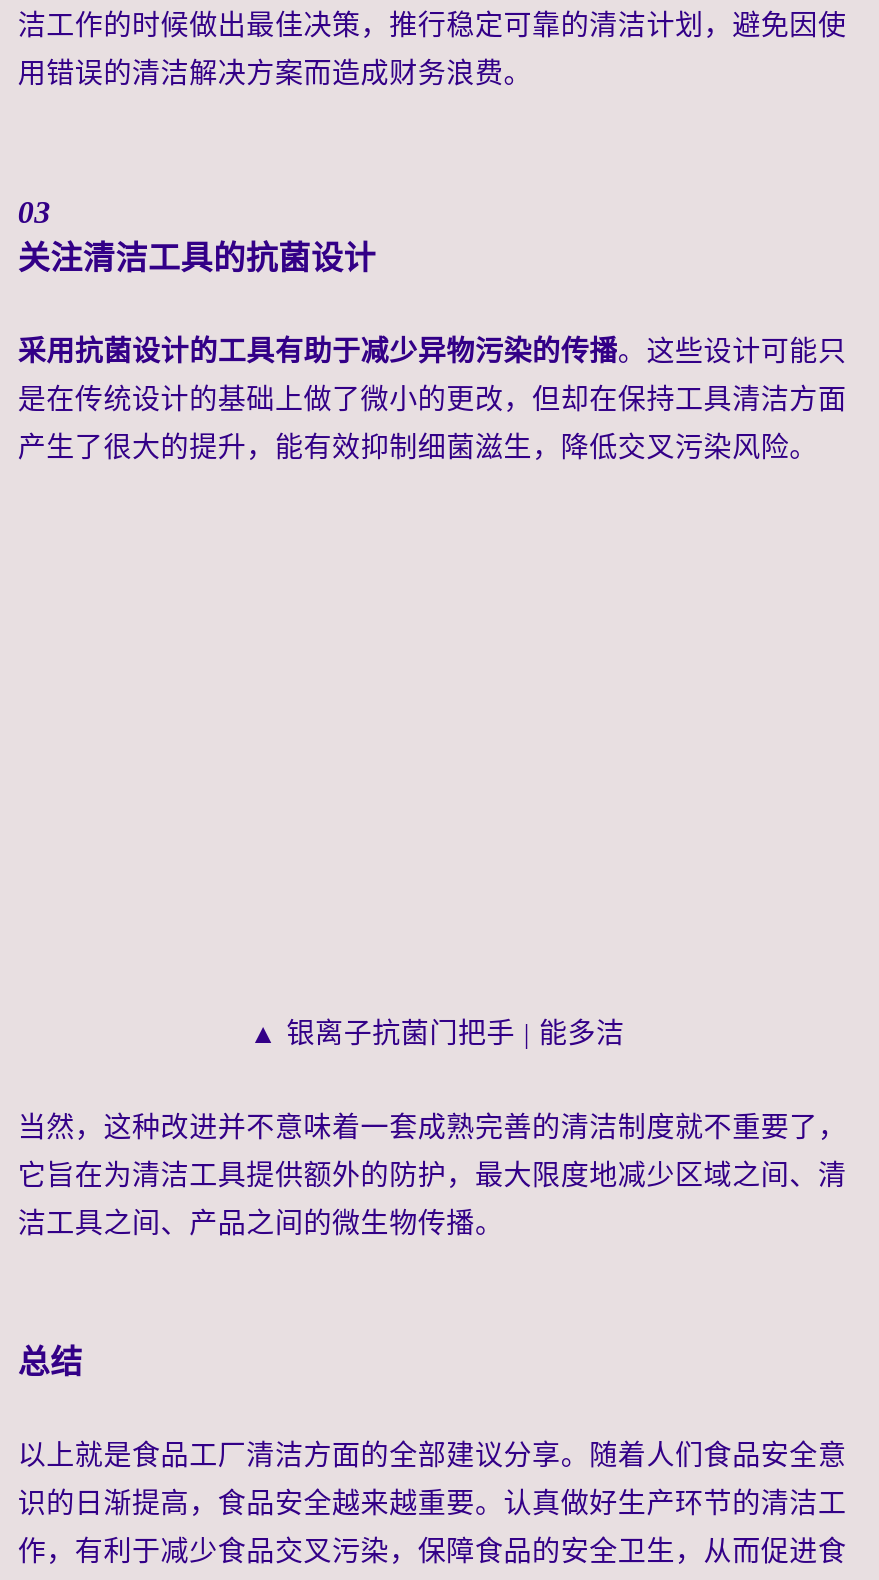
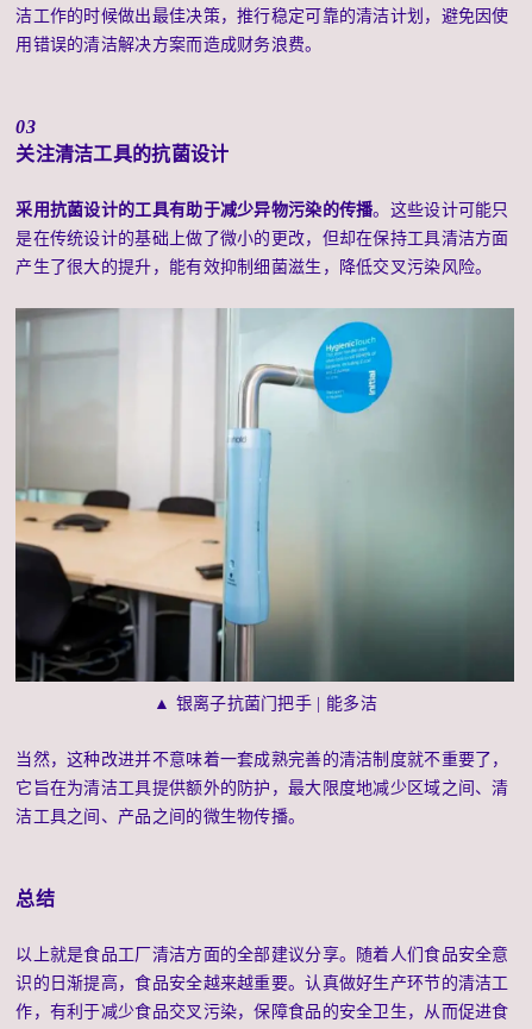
+ [image]
